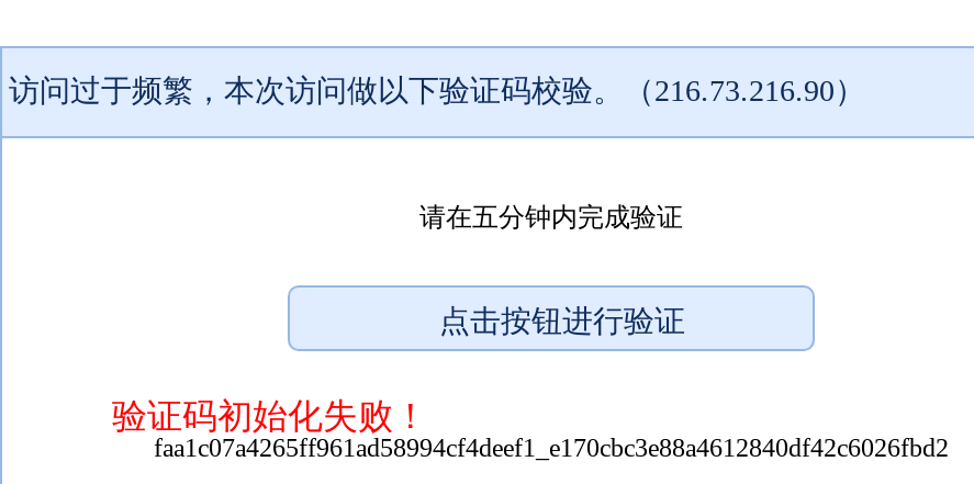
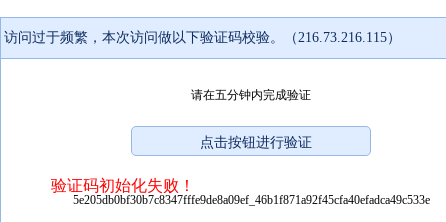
- 访问过于频繁，本次访问做以下验证码校验。（216.73.216.90）
+ 访问过于频繁，本次访问做以下验证码校验。（216.73.216.115）

- faa1c07a4265ff961ad58994cf4deef1_e170cbc3e88a4612840df42c6026fbd2
+ 5e205db0bf30b7c8347fffe9de8a09ef_46b1f871a92f45cfa40efadca49c533e
